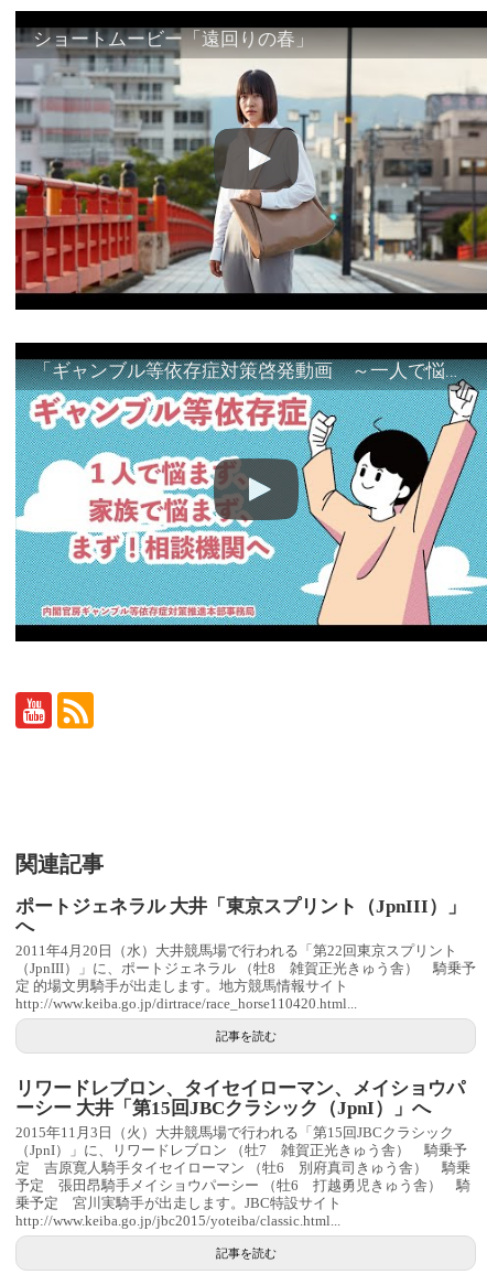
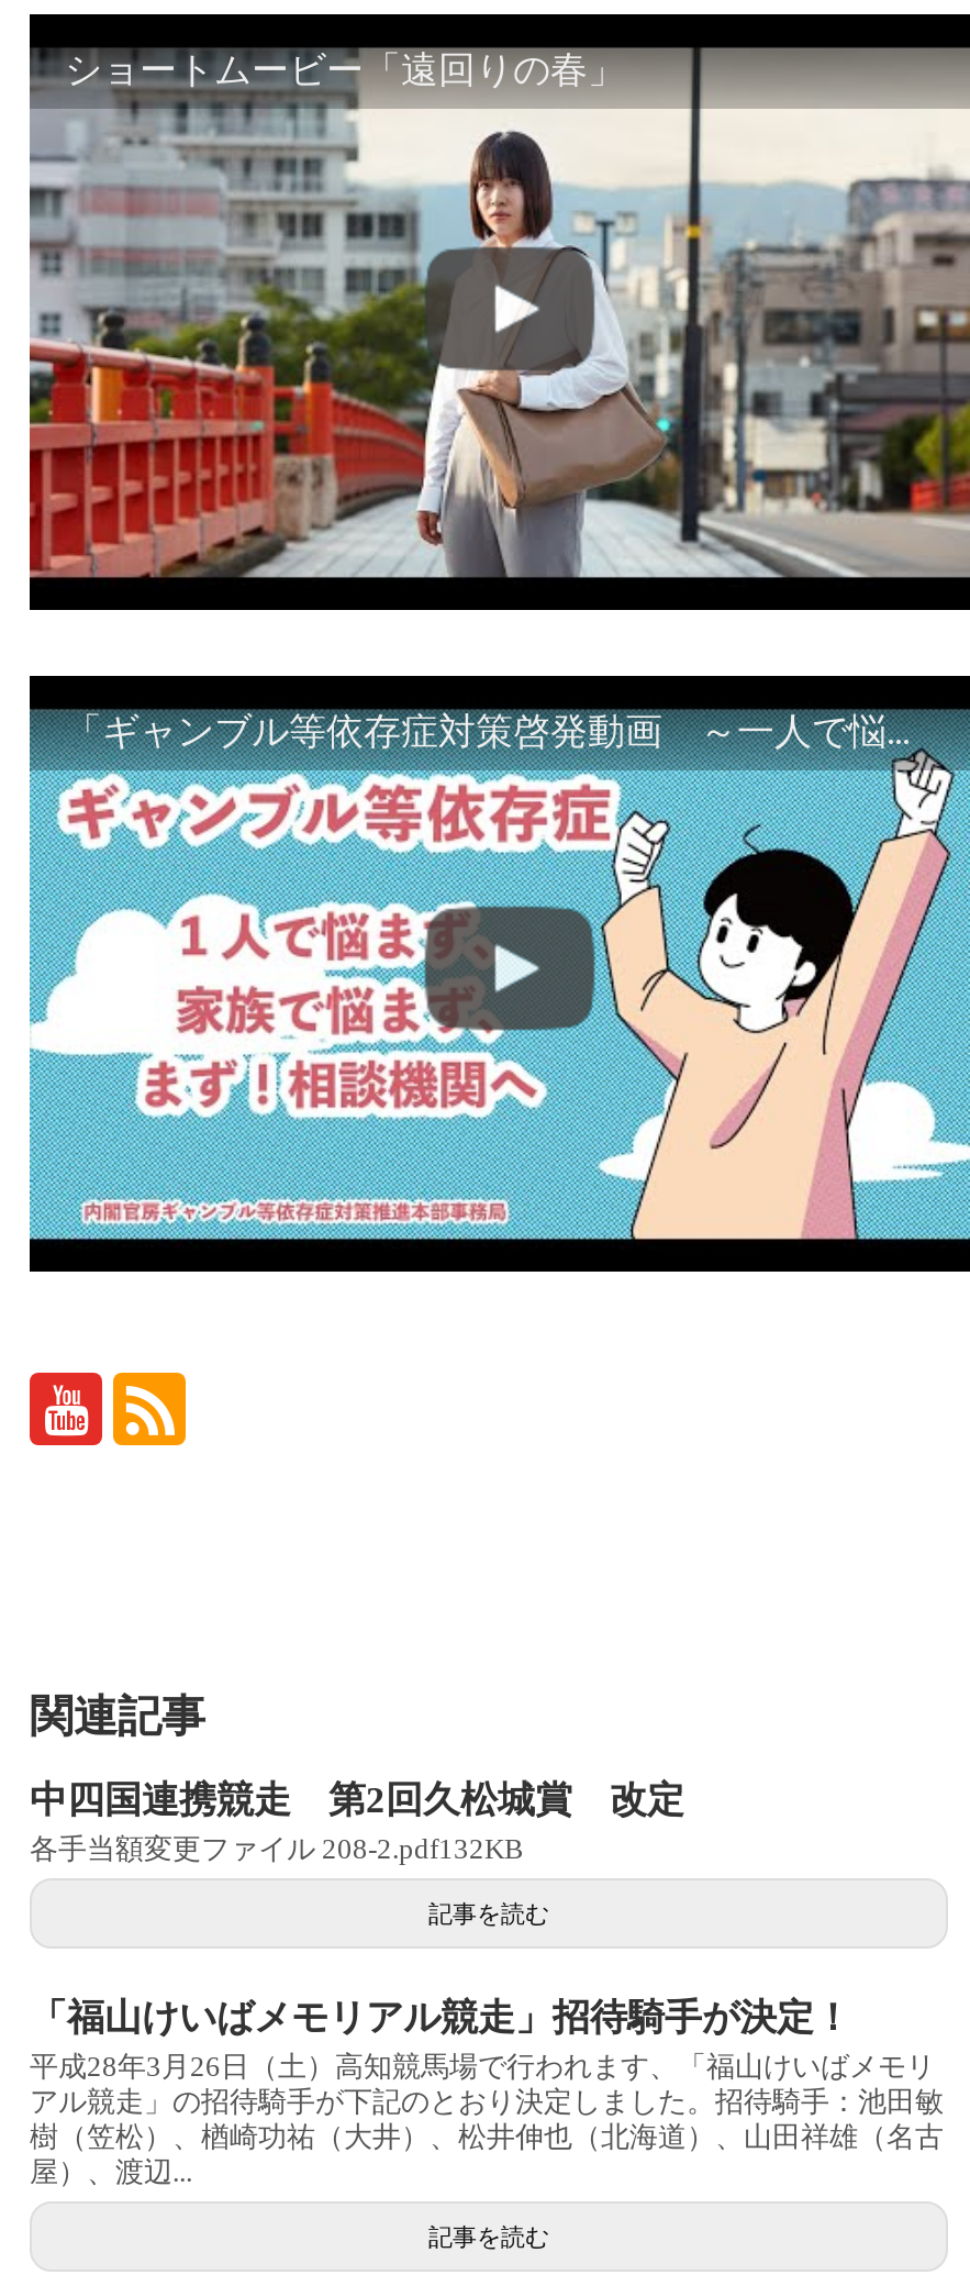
- ポートジェネラル 大井「東京スプリント（JpnIII）」
- へ
- 2011年4月20日（水）大井競馬場で行われる「第22回東京スプリント
- （JpnIII）」に、ポートジェネラル （牡8 雑賀正光きゅう舎） 騎乗予
- 定 的場文男騎手が出走します。地方競馬情報サイト
- http://www.keiba.go.jp/dirtrace/race_horse110420.html...
+ 中四国連携競走 第2回久松城賞 改定
+ 各手当額変更ファイル 208-2.pdf132KB

- リワードレブロン、タイセイローマン、メイショウパ
- ーシー 大井「第15回JBCクラシック（JpnI）」へ
- 2015年11月3日（火）大井競馬場で行われる「第15回JBCクラシック
- （JpnI）」に、リワードレブロン （牡7 雑賀正光きゅう舎） 騎乗予
- 定 吉原寛人騎手タイセイローマン （牡6 別府真司きゅう舎） 騎乗
- 予定 張田昂騎手メイショウパーシー （牡6 打越勇児きゅう舎） 騎
- 乗予定 宮川実騎手が出走します。JBC特設サイト
- http://www.keiba.go.jp/jbc2015/yoteiba/classic.html...
+ 「福山けいばメモリアル競走」招待騎手が決定！
+ 平成28年3月26日（土）高知競馬場で行われます、「福山けいばメモリ
+ アル競走」の招待騎手が下記のとおり決定しました。招待騎手：池田敏
+ 樹（笠松）、楢崎功祐（大井）、松井伸也（北海道）、山田祥雄（名古
+ 屋）、渡辺...
